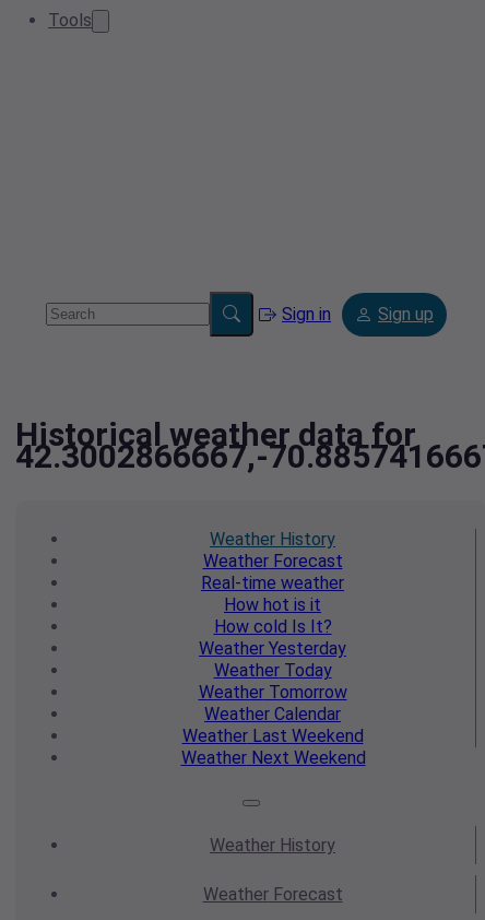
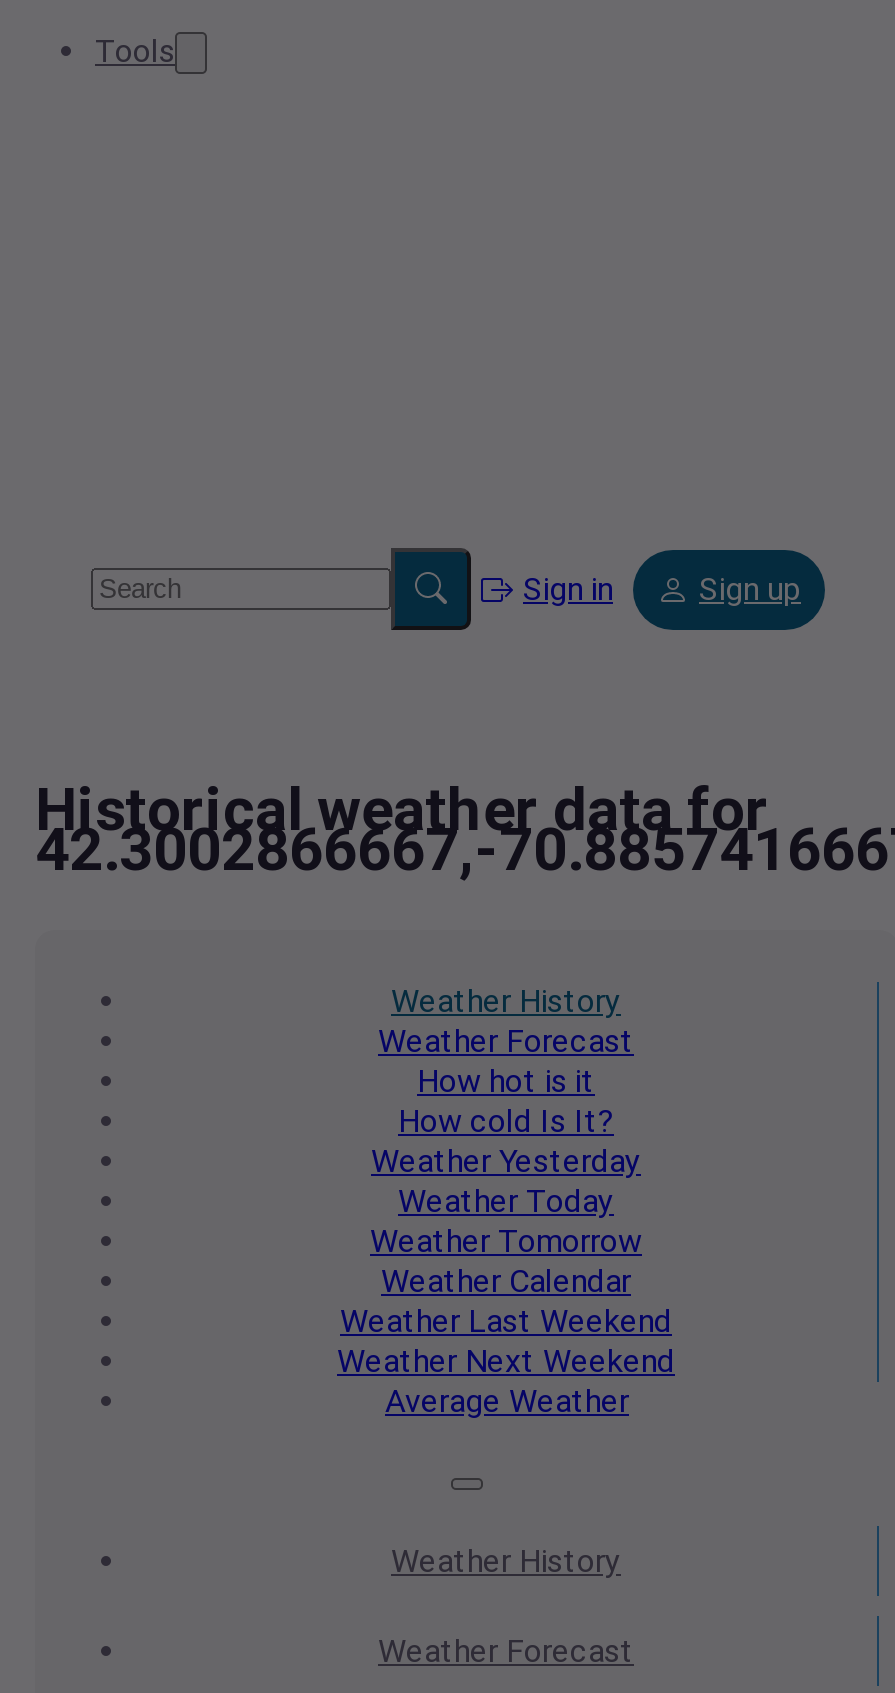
- Real-time weather

moved up: How hot is it | How cold Is It? | Weather Yesterday | Weather Today | Weather Tomorrow | Weather Calendar | Weather Last Weekend | Weather Next Weekend

+ Average Weather
